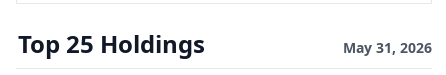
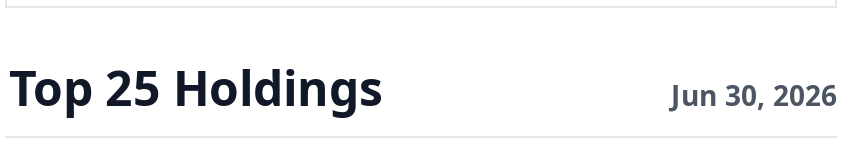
- May 31, 2026
+ Jun 30, 2026
